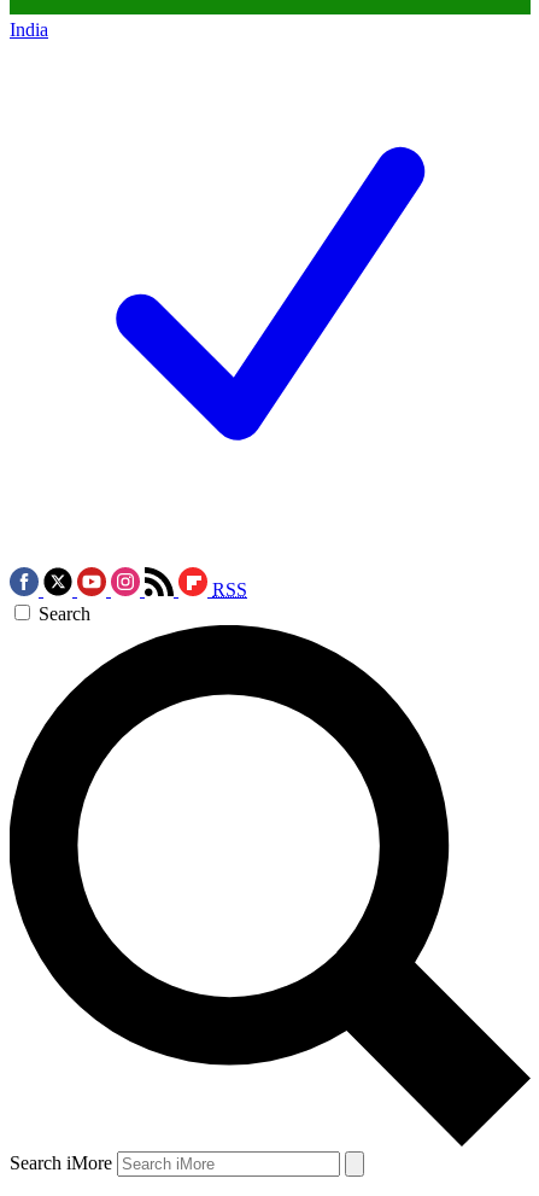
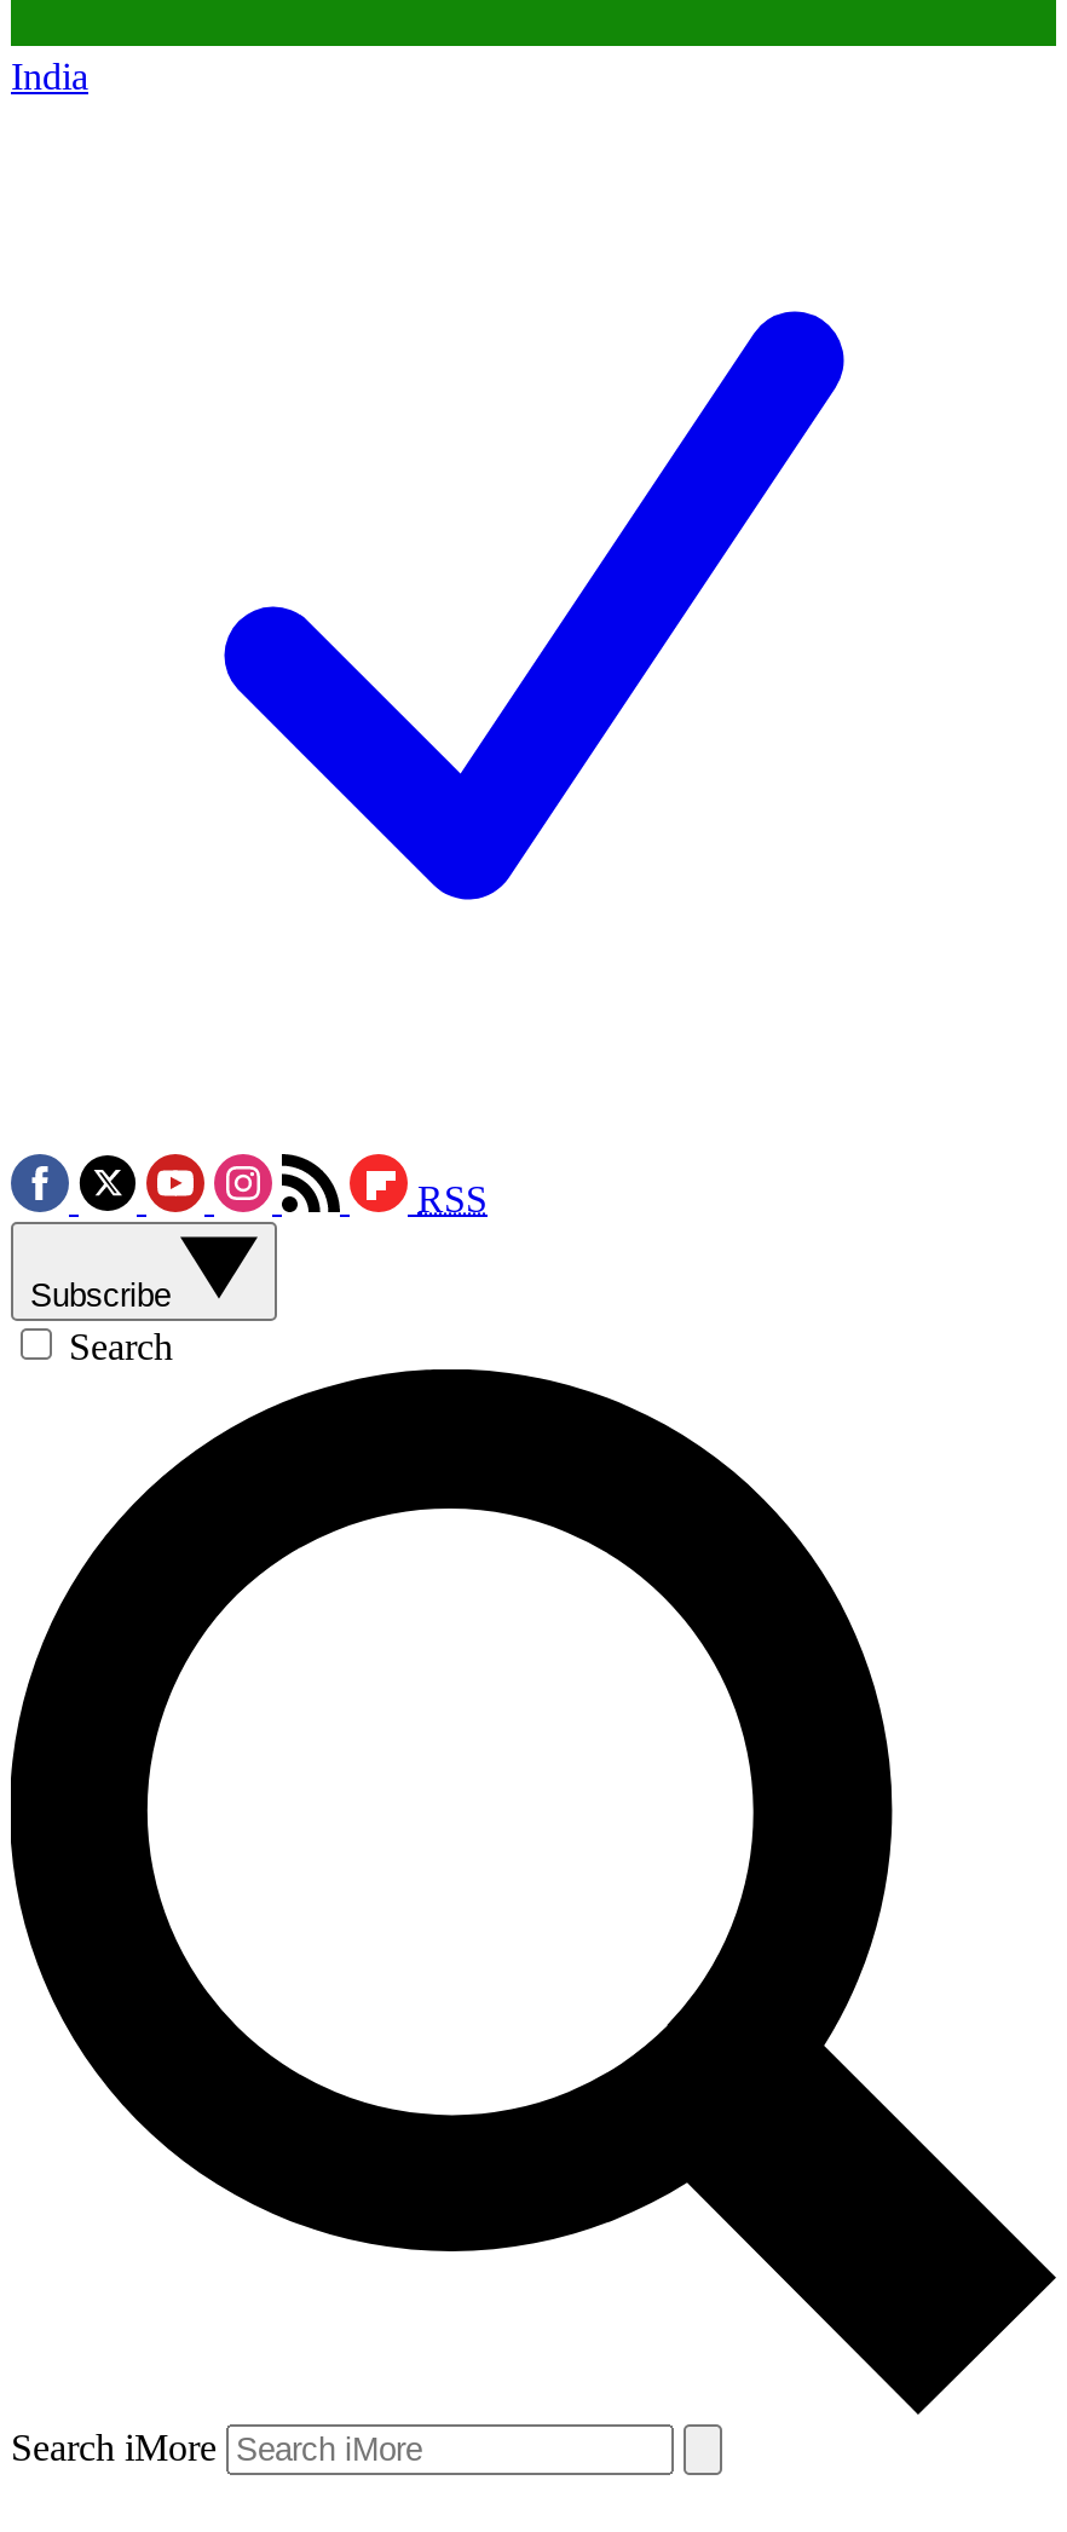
+ Subscribe
